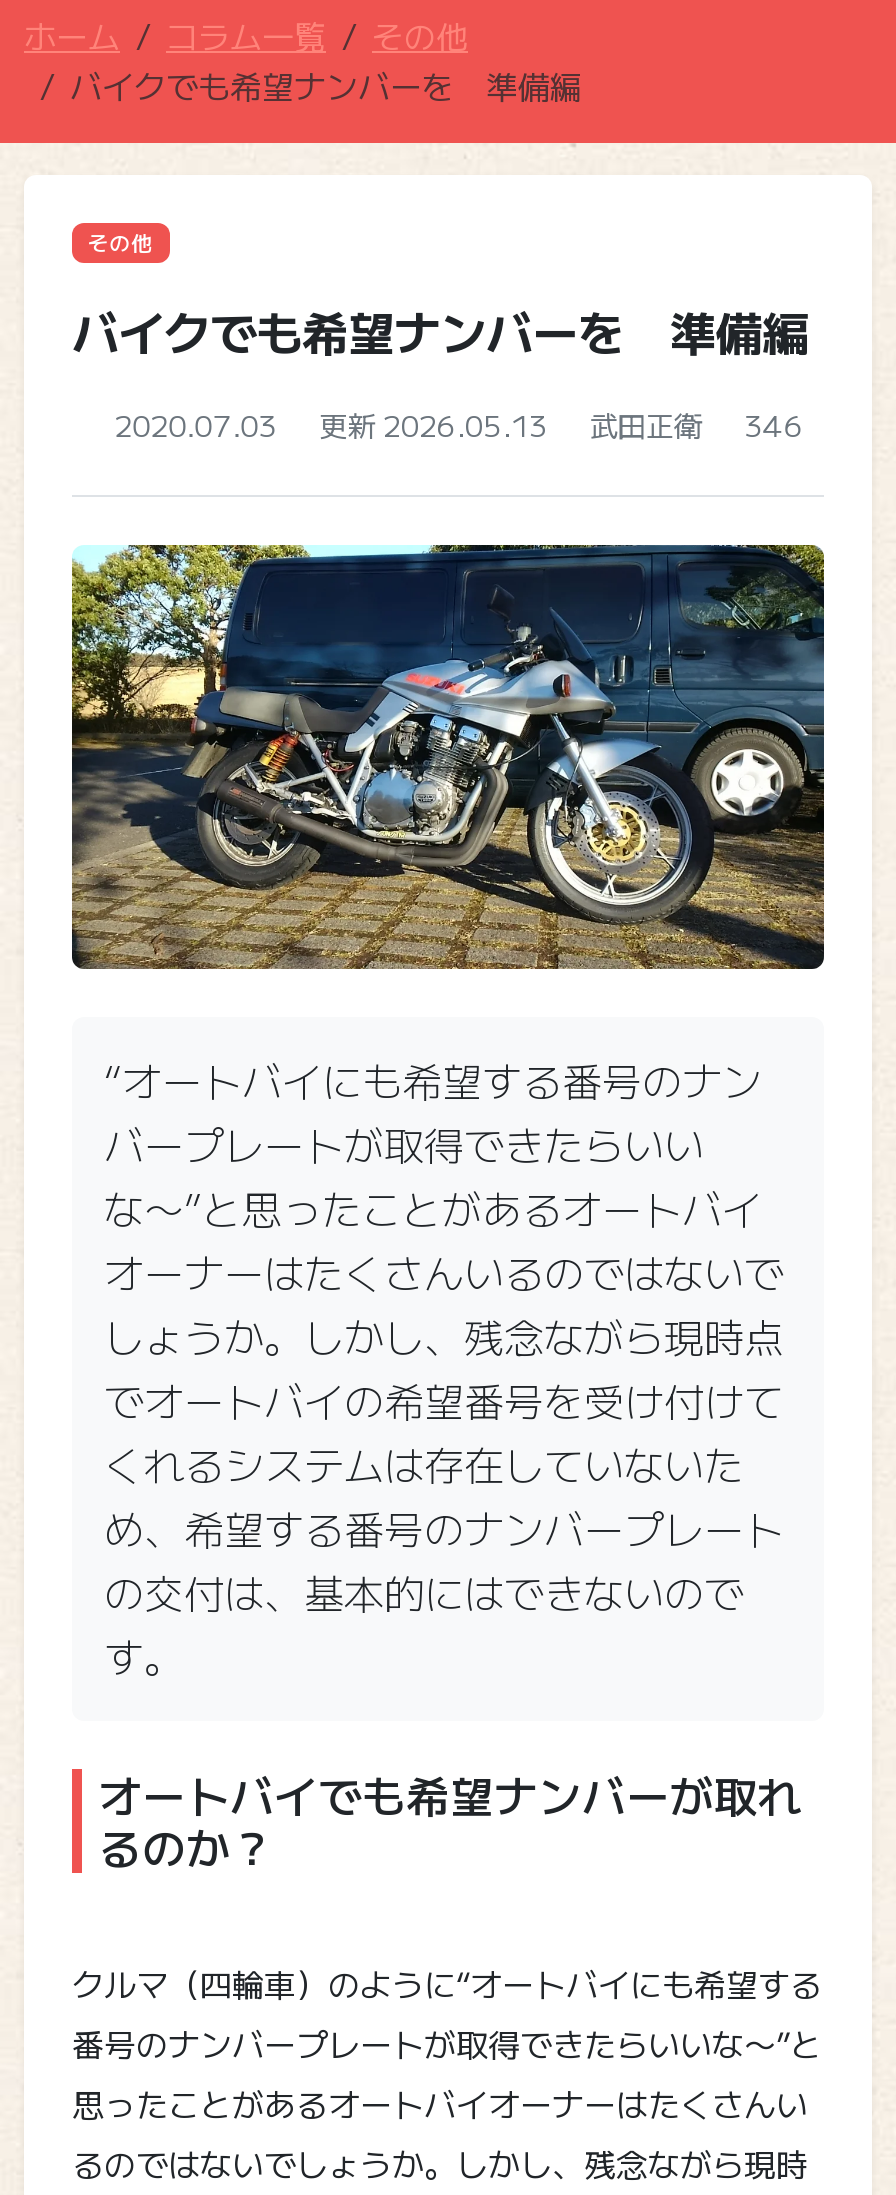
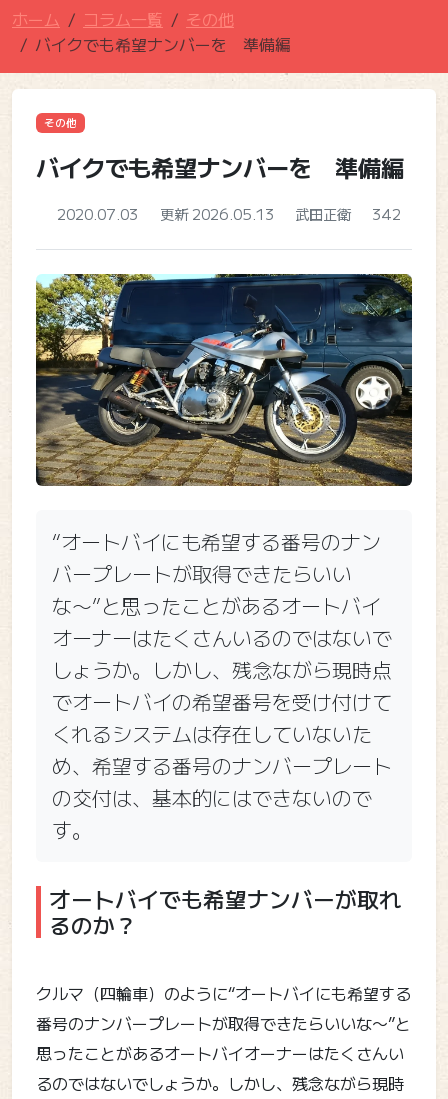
- 2020.07.03 更新 2026.05.13 武田正衛 346
+ 2020.07.03 更新 2026.05.13 武田正衛 342
